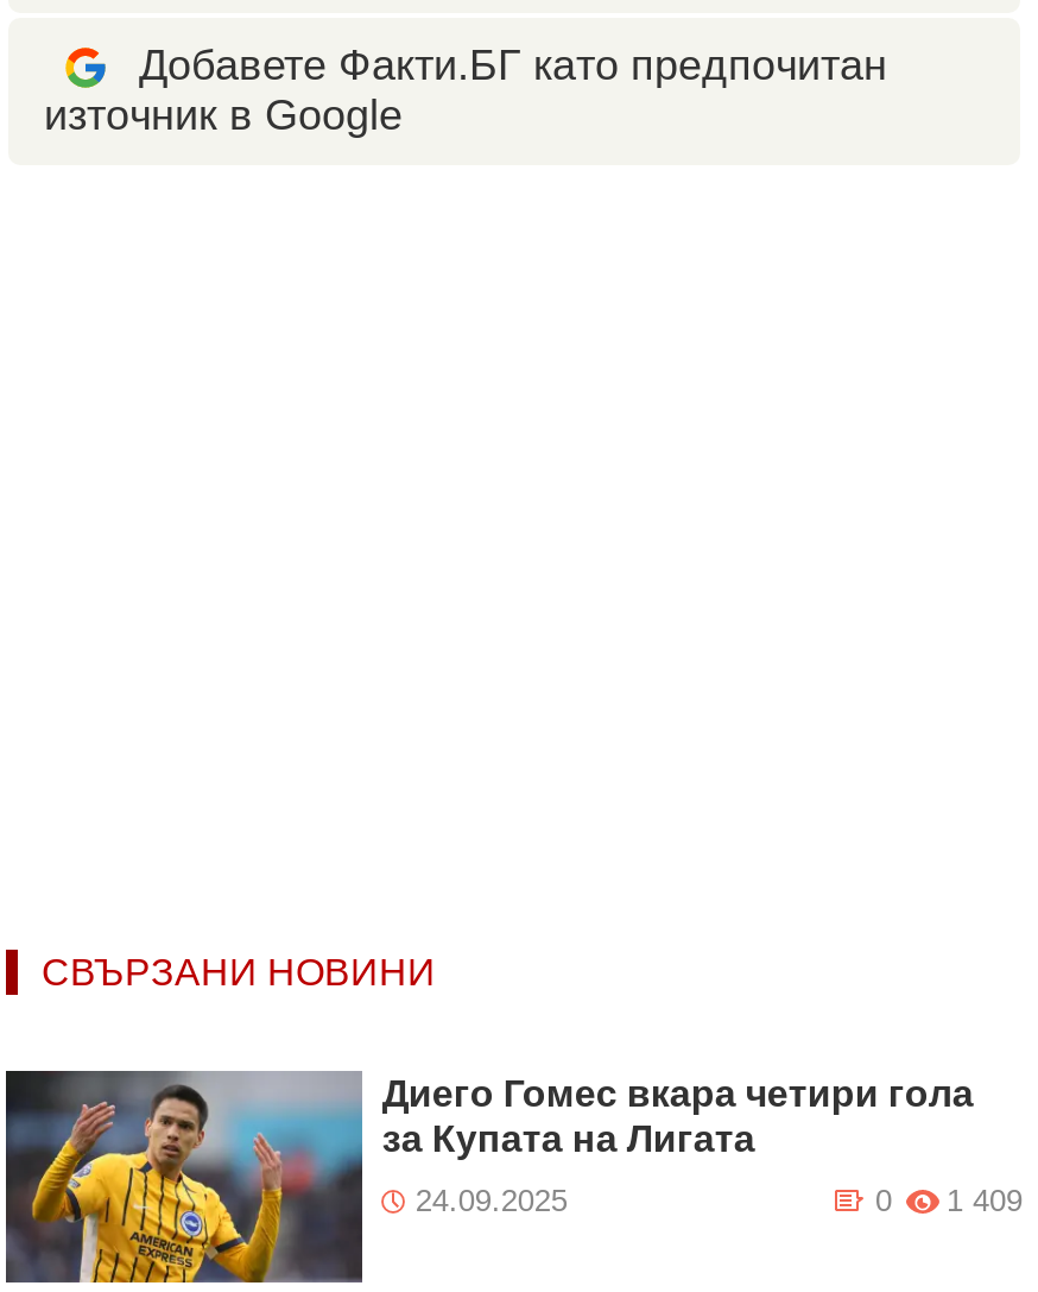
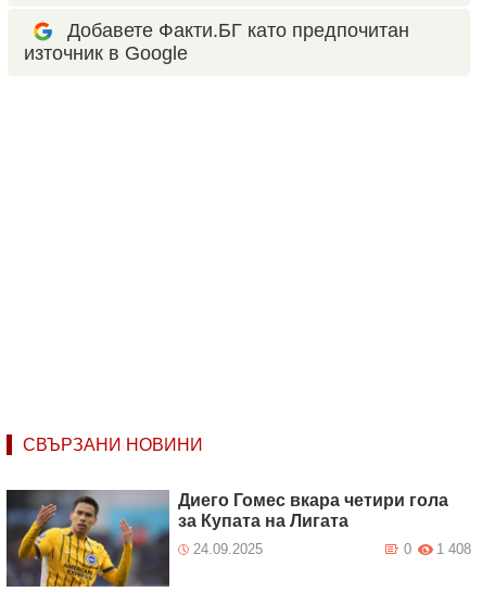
- 0 1 409
+ 0 1 408
